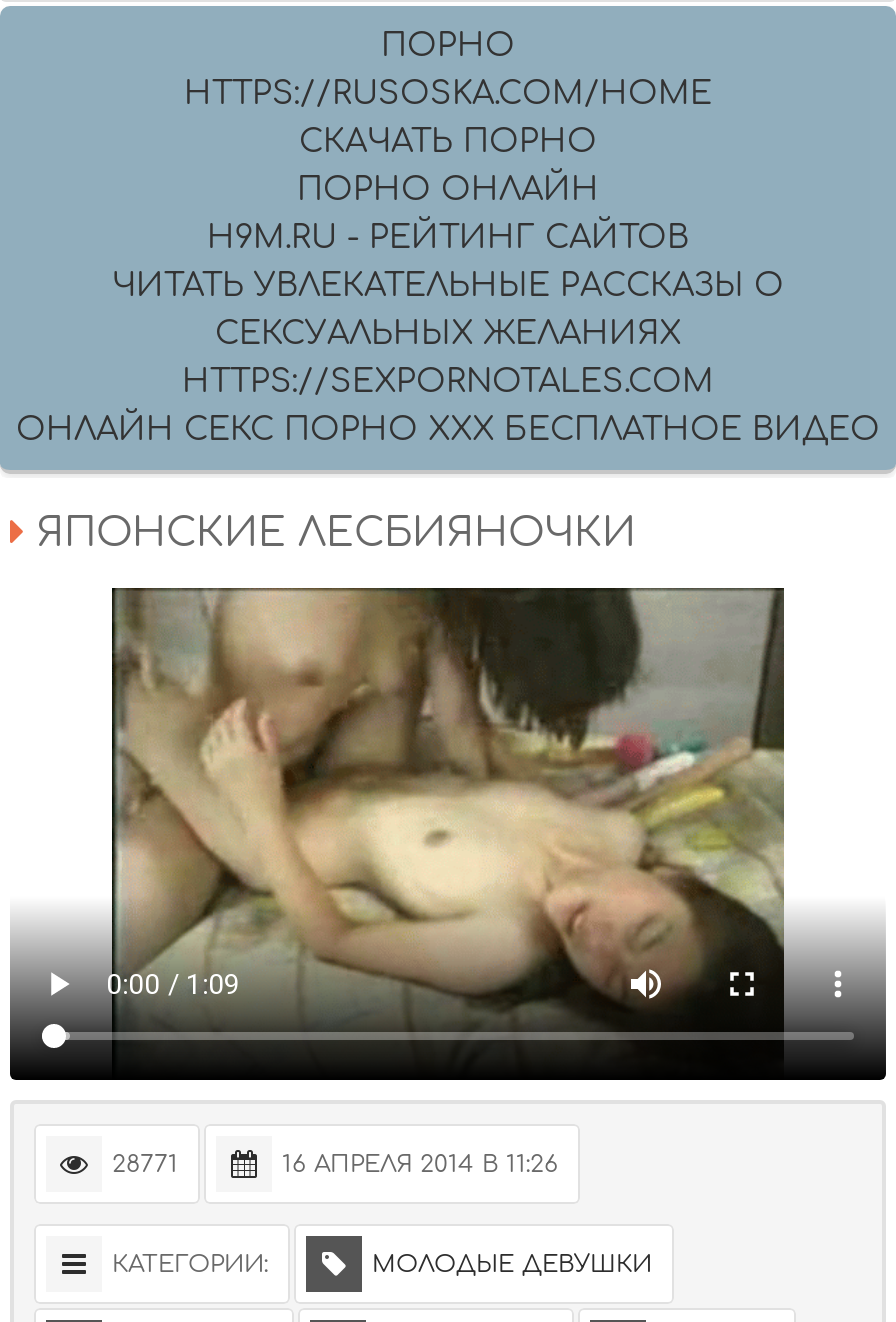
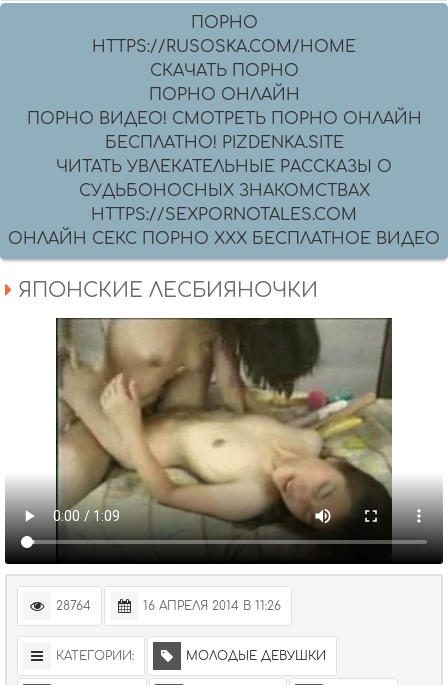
- H9M.RU - РЕЙТИНГ САЙТОВ
+ ПОРНО ВИДЕО! СМОТРЕТЬ ПОРНО ОНЛАЙН
+ БЕСПЛАТНО! PIZDENKA.SITE

- СЕКСУАЛЬНЫХ ЖЕЛАНИЯХ
+ СУДЬБОНОСНЫХ ЗНАКОМСТВАХ

- 28771
+ 28764
